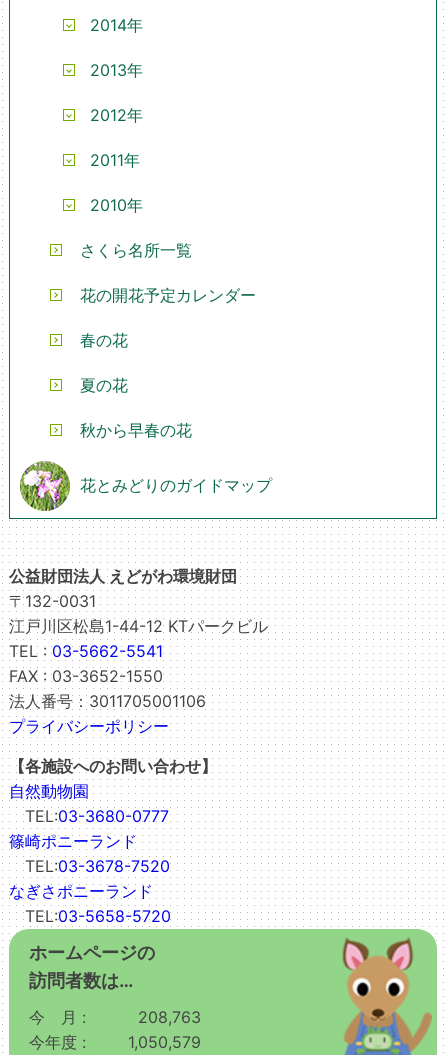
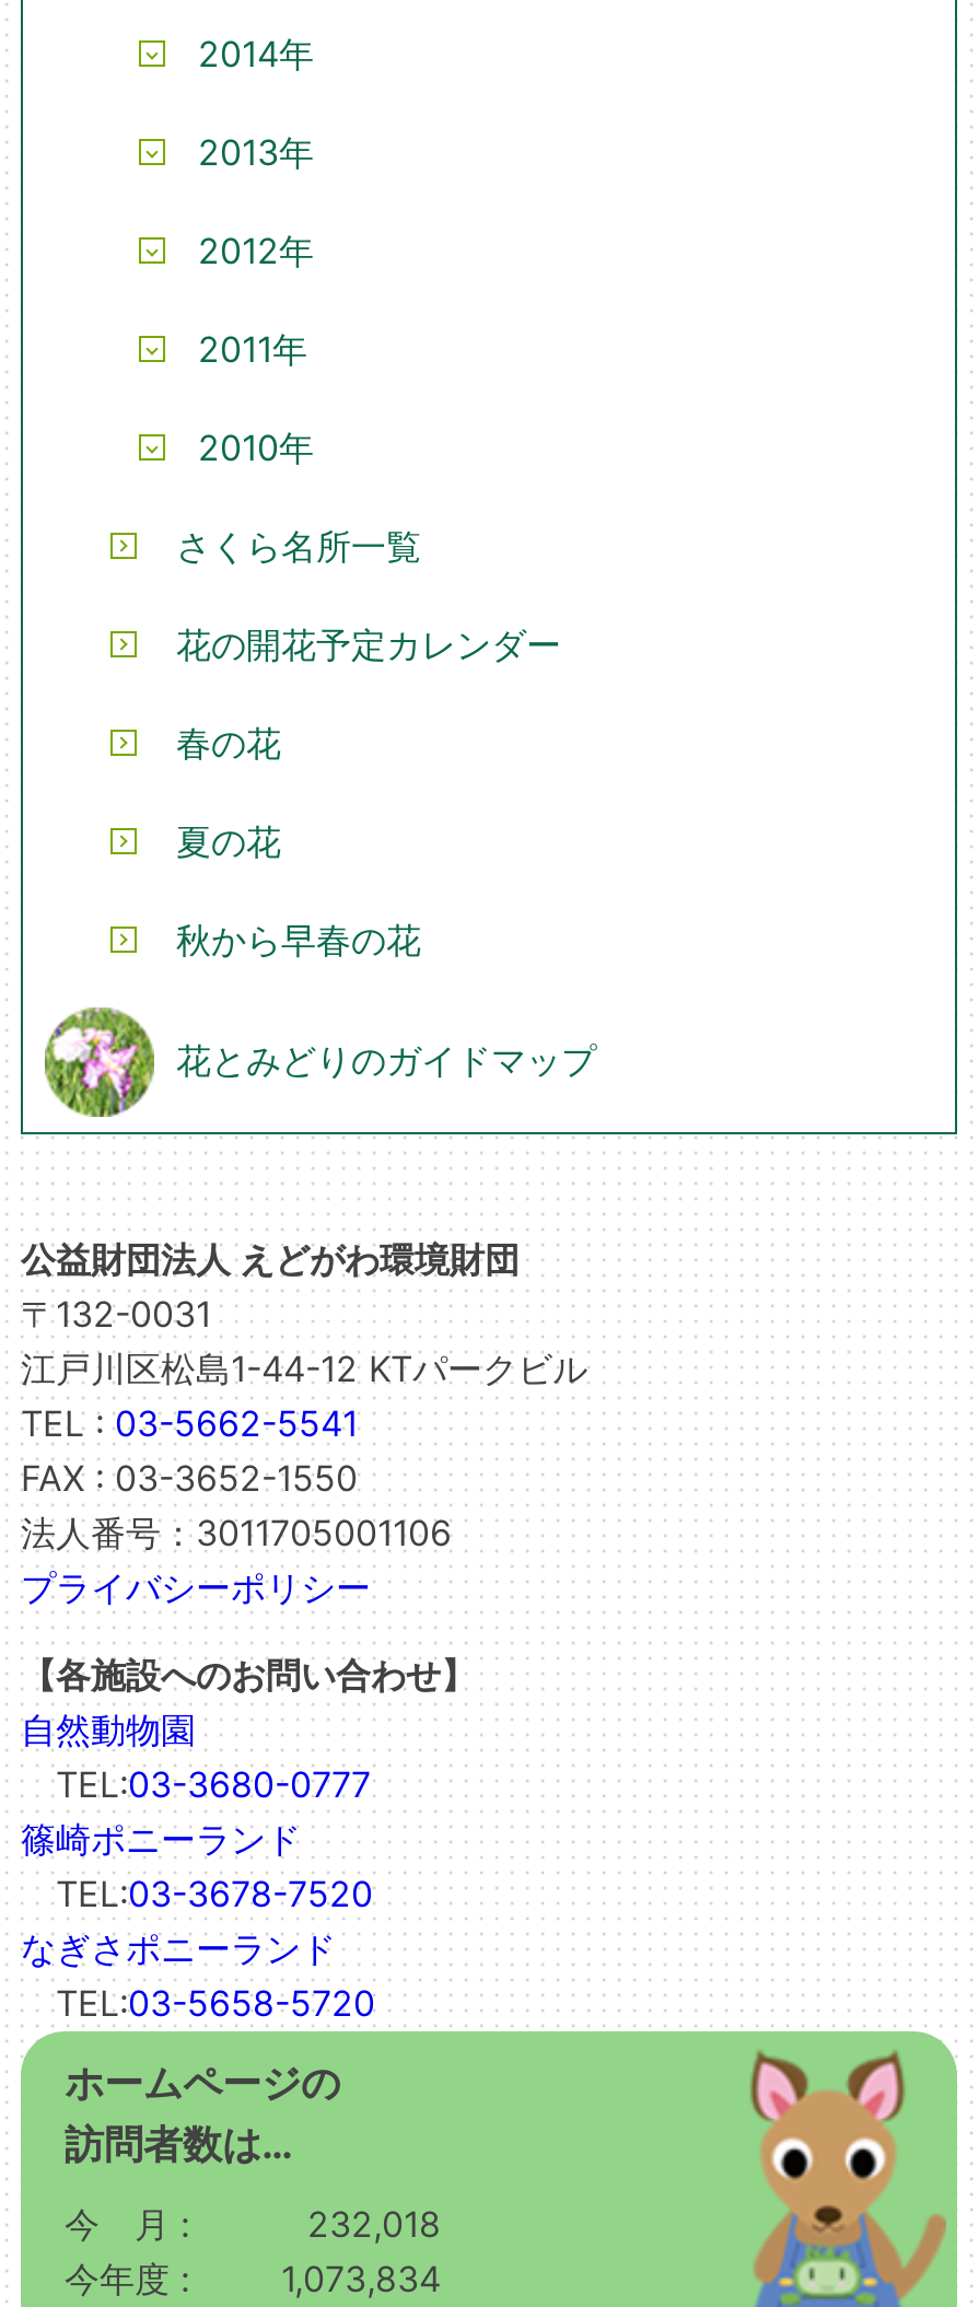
- 208,763
+ 232,018

- 今年度 : 1,050,579
+ 今年度 : 1,073,834
